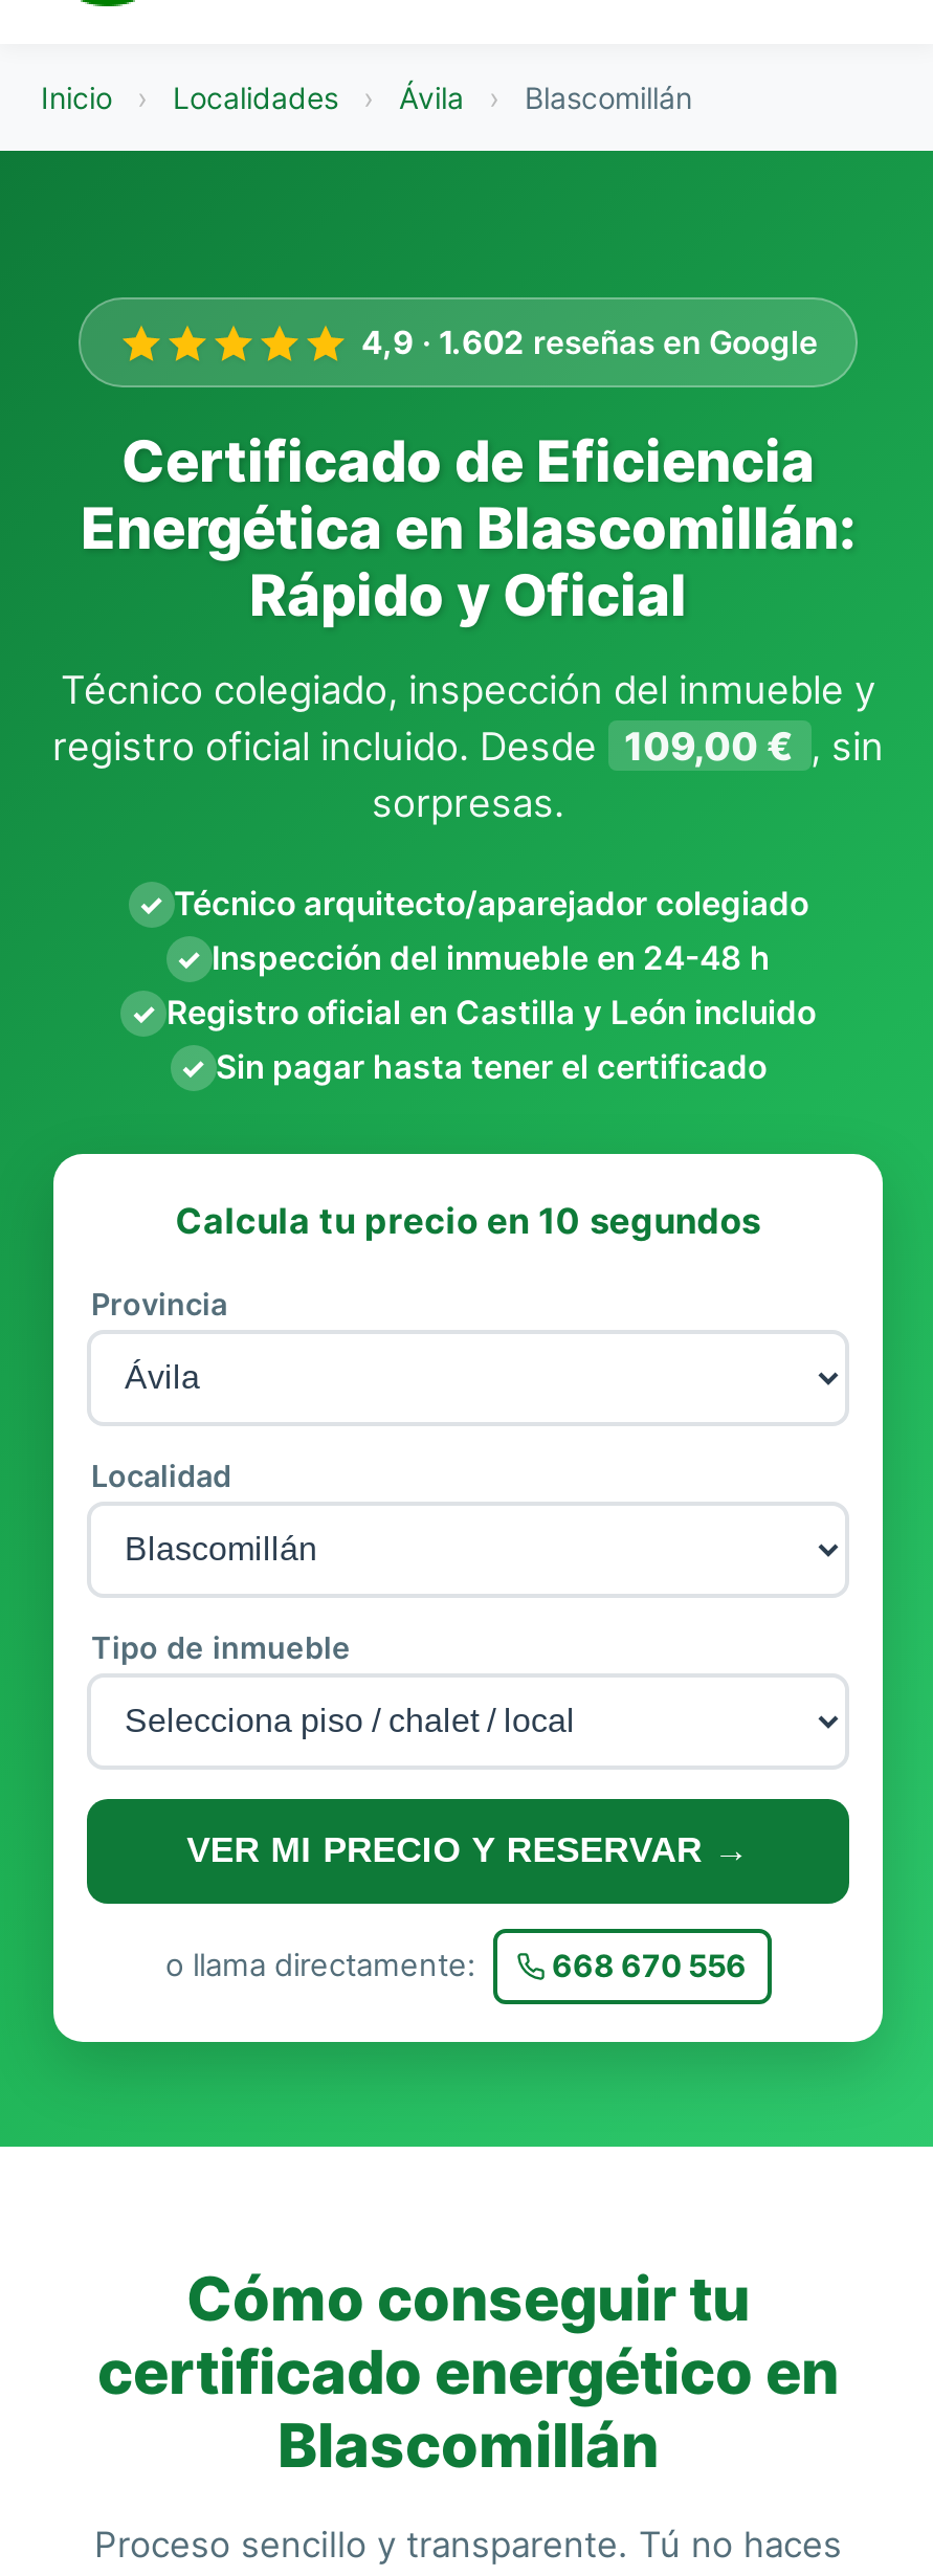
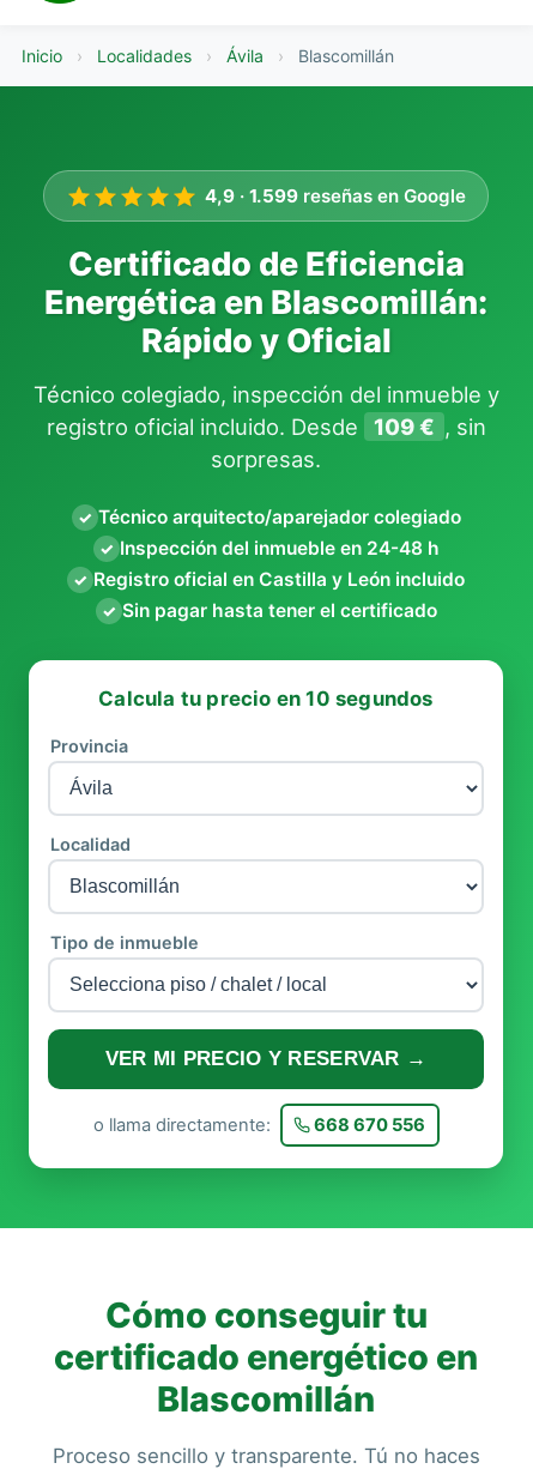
- 4,9 · 1.602 reseñas en Google
+ 4,9 · 1.599 reseñas en Google

- registro oficial incluido. Desde 109,00 € , sin
+ registro oficial incluido. Desde 109 € , sin
